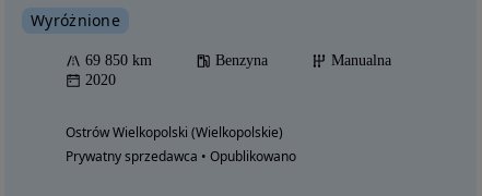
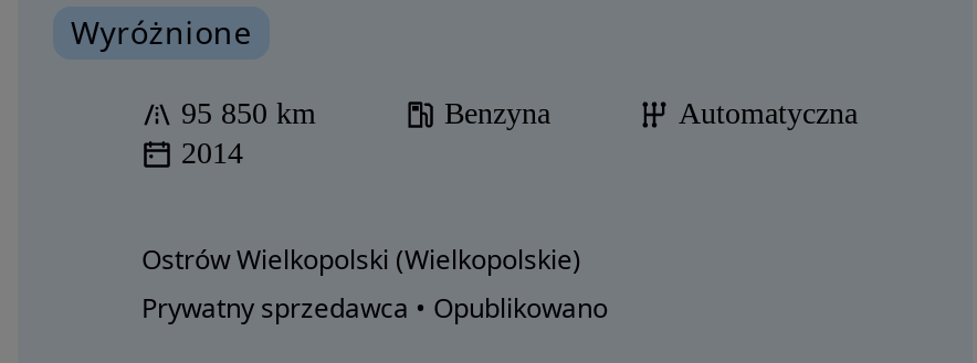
- 69 850 km
+ 95 850 km

- Manualna
- 2020
+ Automatyczna
+ 2014
